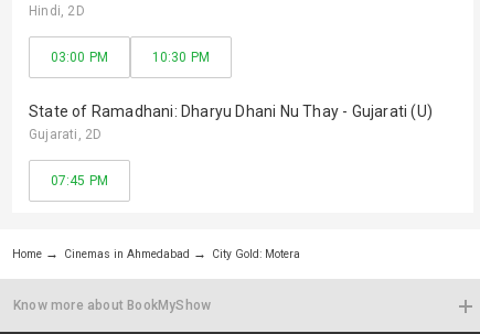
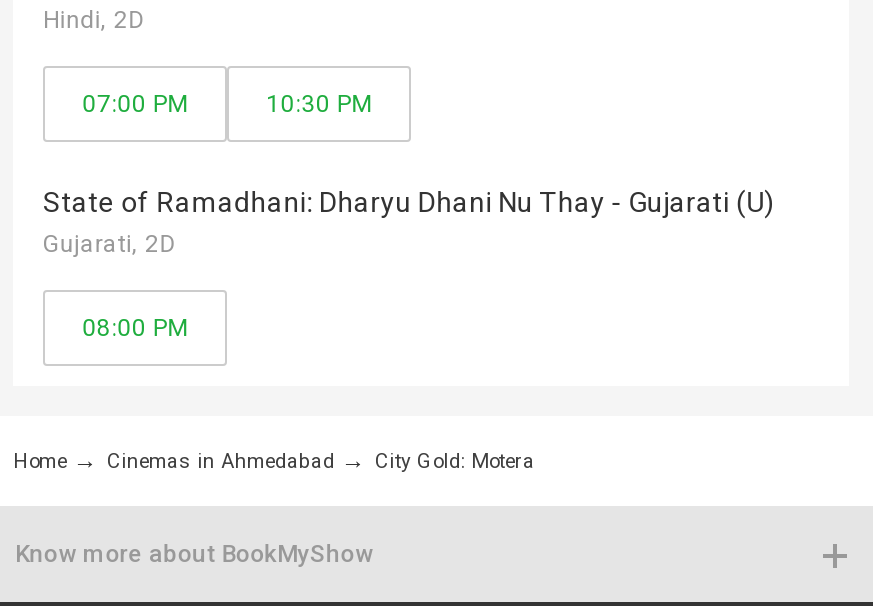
- 03:00 PM
+ 07:00 PM

- 07:45 PM
+ 08:00 PM
